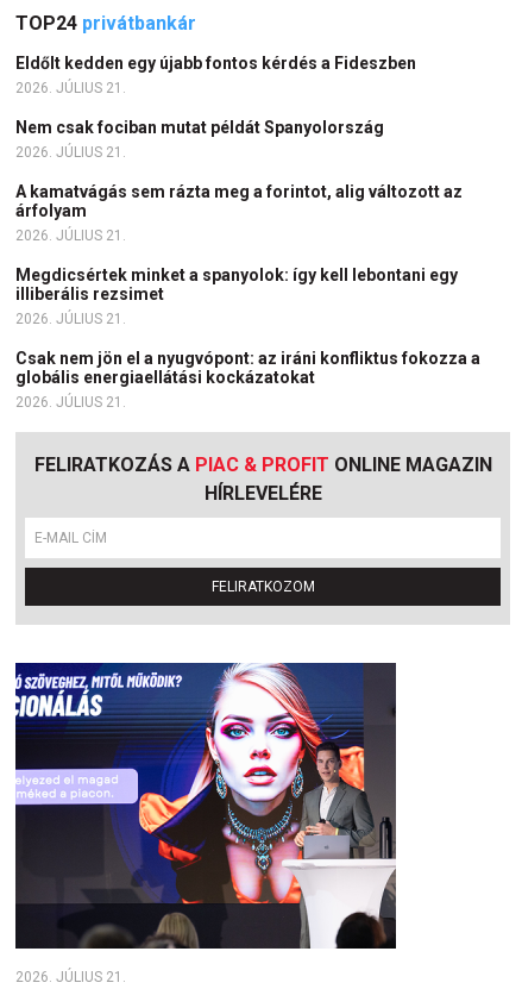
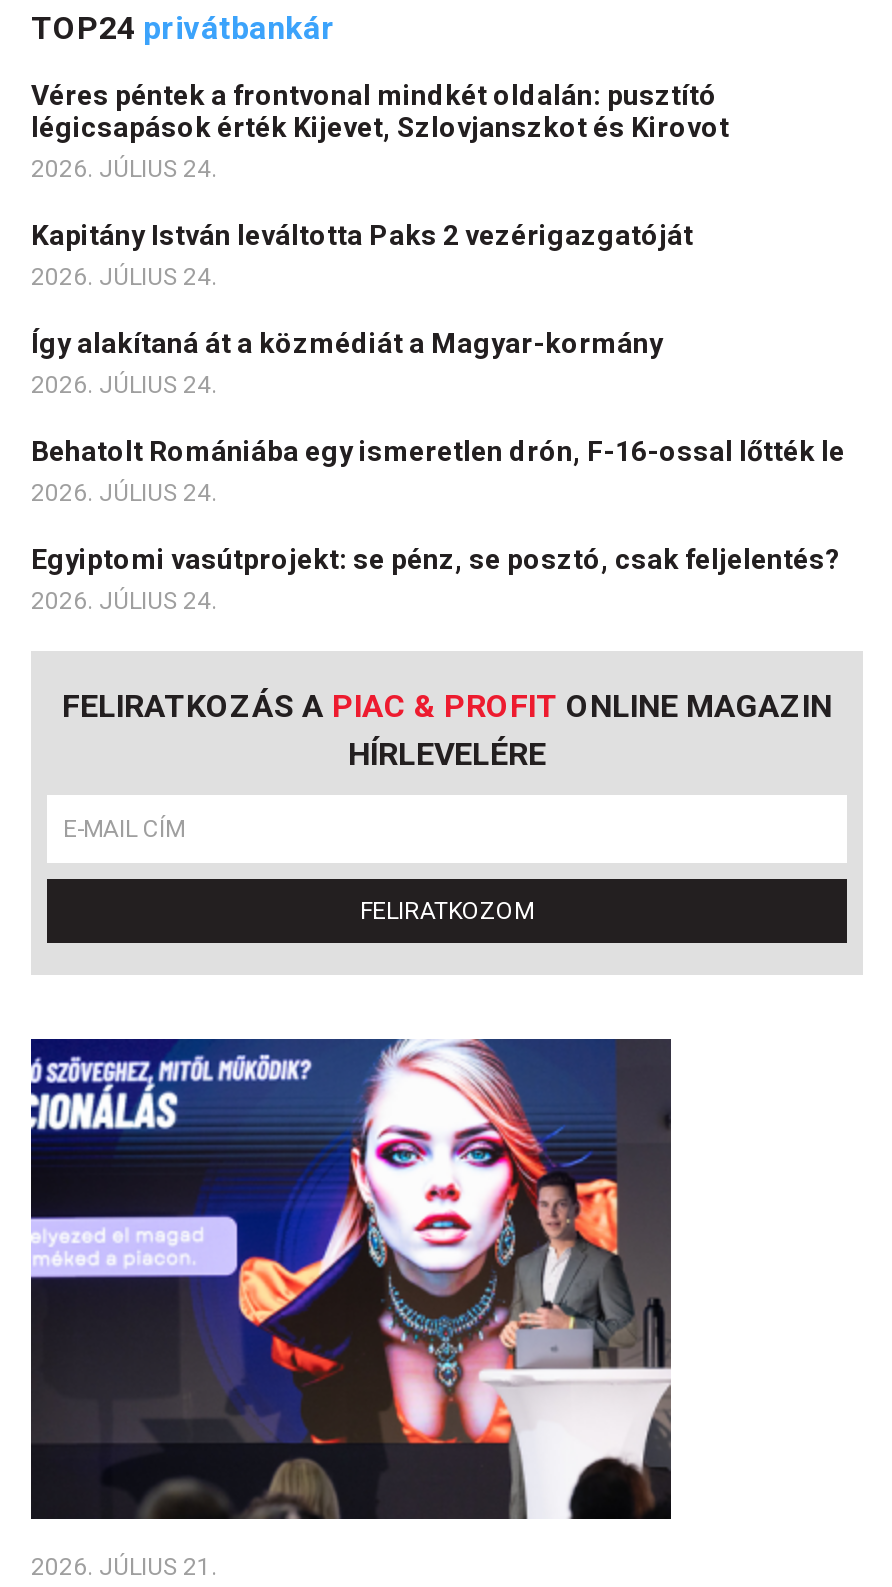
- Eldőlt kedden egy újabb fontos kérdés a Fideszben
- 2026. JÚLIUS 21.
+ Véres péntek a frontvonal mindkét oldalán: pusztító
+ légicsapások érték Kijevet, Szlovjanszkot és Kirovot
+ 2026. JÚLIUS 24.

- Nem csak fociban mutat példát Spanyolország
- 2026. JÚLIUS 21.
+ Kapitány István leváltotta Paks 2 vezérigazgatóját
+ 2026. JÚLIUS 24.

- A kamatvágás sem rázta meg a forintot, alig változott az
- árfolyam
- 2026. JÚLIUS 21.
+ Így alakítaná át a közmédiát a Magyar-kormány
+ 2026. JÚLIUS 24.

- Megdicsértek minket a spanyolok: így kell lebontani egy
- illiberális rezsimet
- 2026. JÚLIUS 21.
+ Behatolt Romániába egy ismeretlen drón, F-16-ossal lőtték le
+ 2026. JÚLIUS 24.

- Csak nem jön el a nyugvópont: az iráni konfliktus fokozza a
- globális energiaellátási kockázatokat
- 2026. JÚLIUS 21.
+ Egyiptomi vasútprojekt: se pénz, se posztó, csak feljelentés?
+ 2026. JÚLIUS 24.
